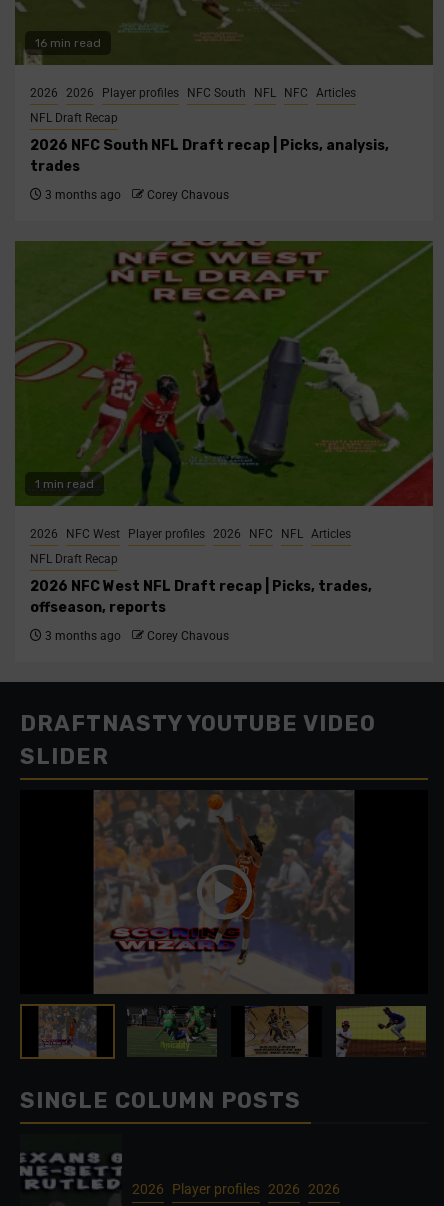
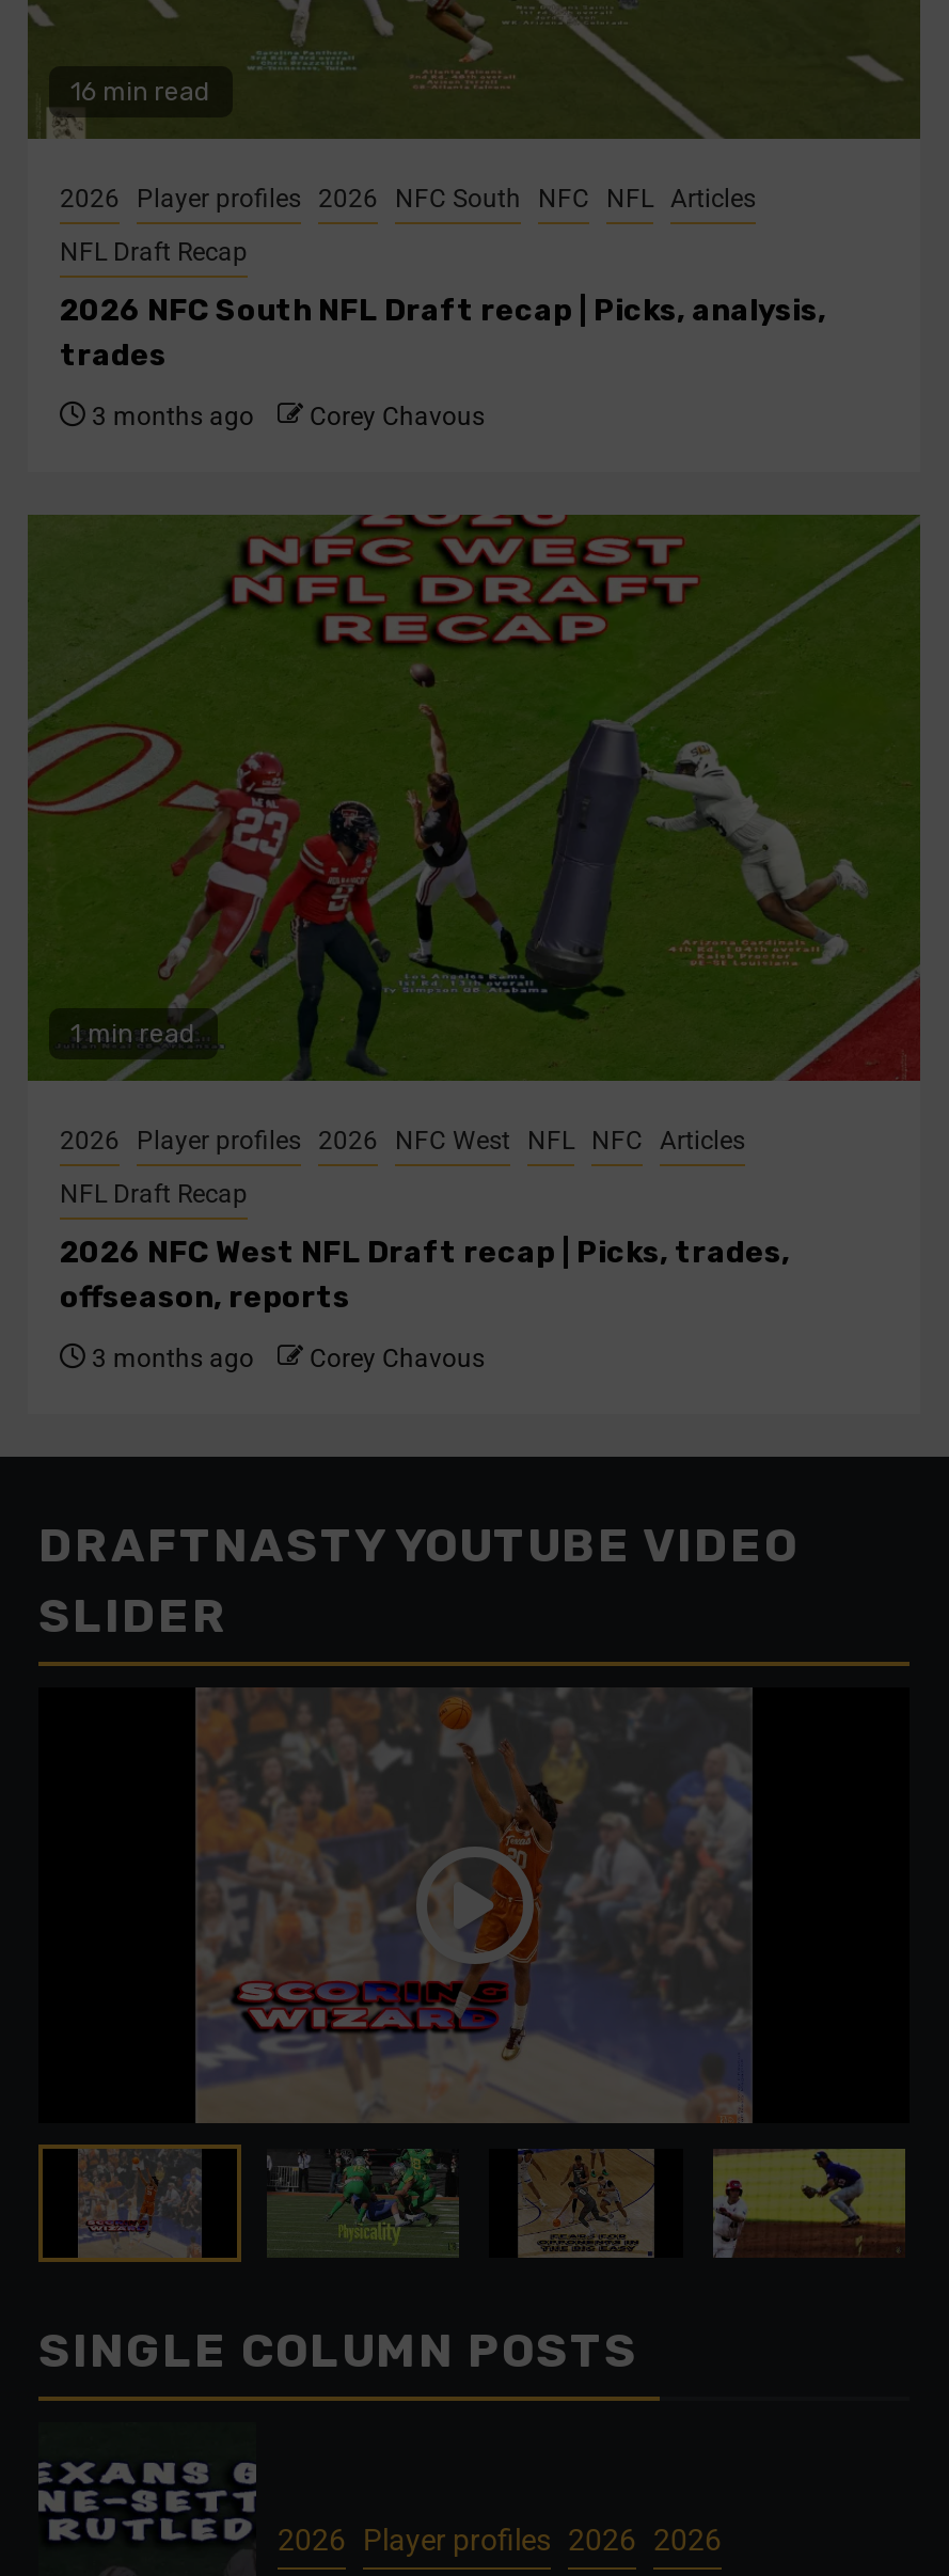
- 2026 2026 Player profiles NFC South NFL NFC Articles
+ 2026 Player profiles 2026 NFC South NFC NFL Articles

- 2026 NFC West Player profiles 2026 NFC NFL Articles
+ 2026 Player profiles 2026 NFC West NFL NFC Articles
